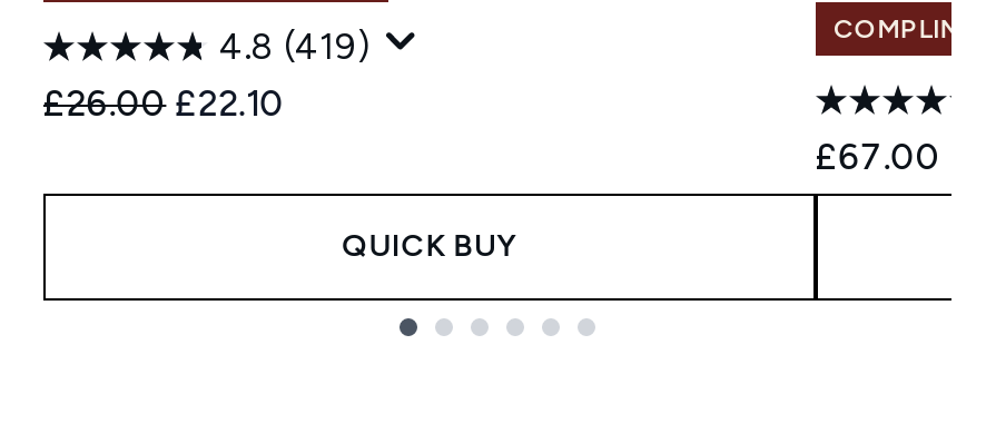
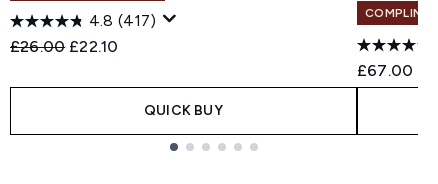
- 4.8 (419)
+ 4.8 (417)
